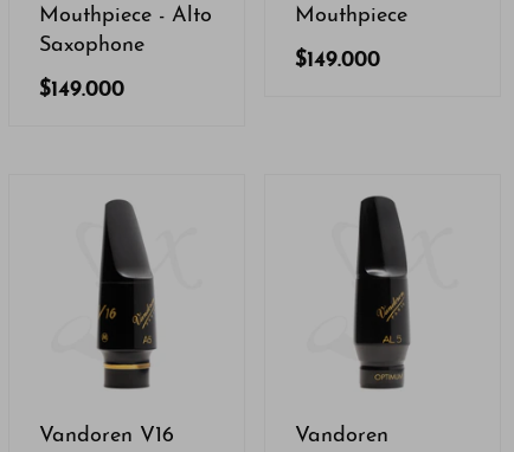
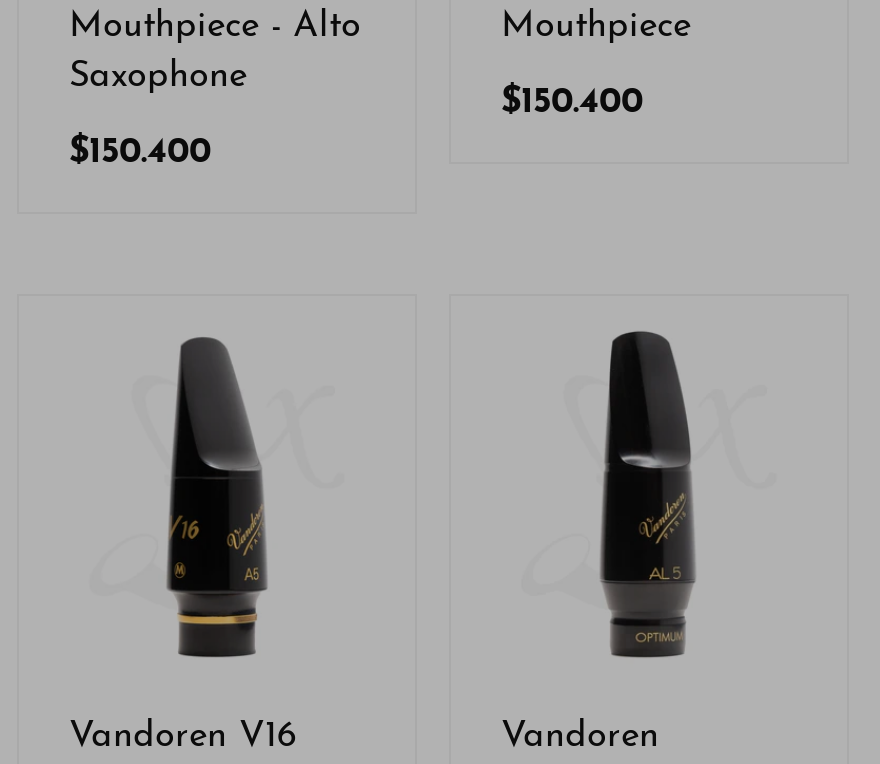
- $149.000
+ $150.400

- $149.000
+ $150.400
